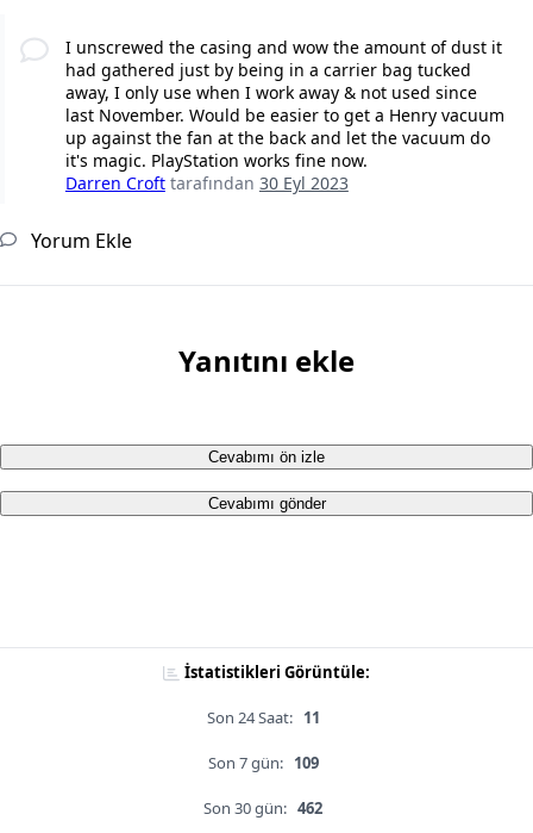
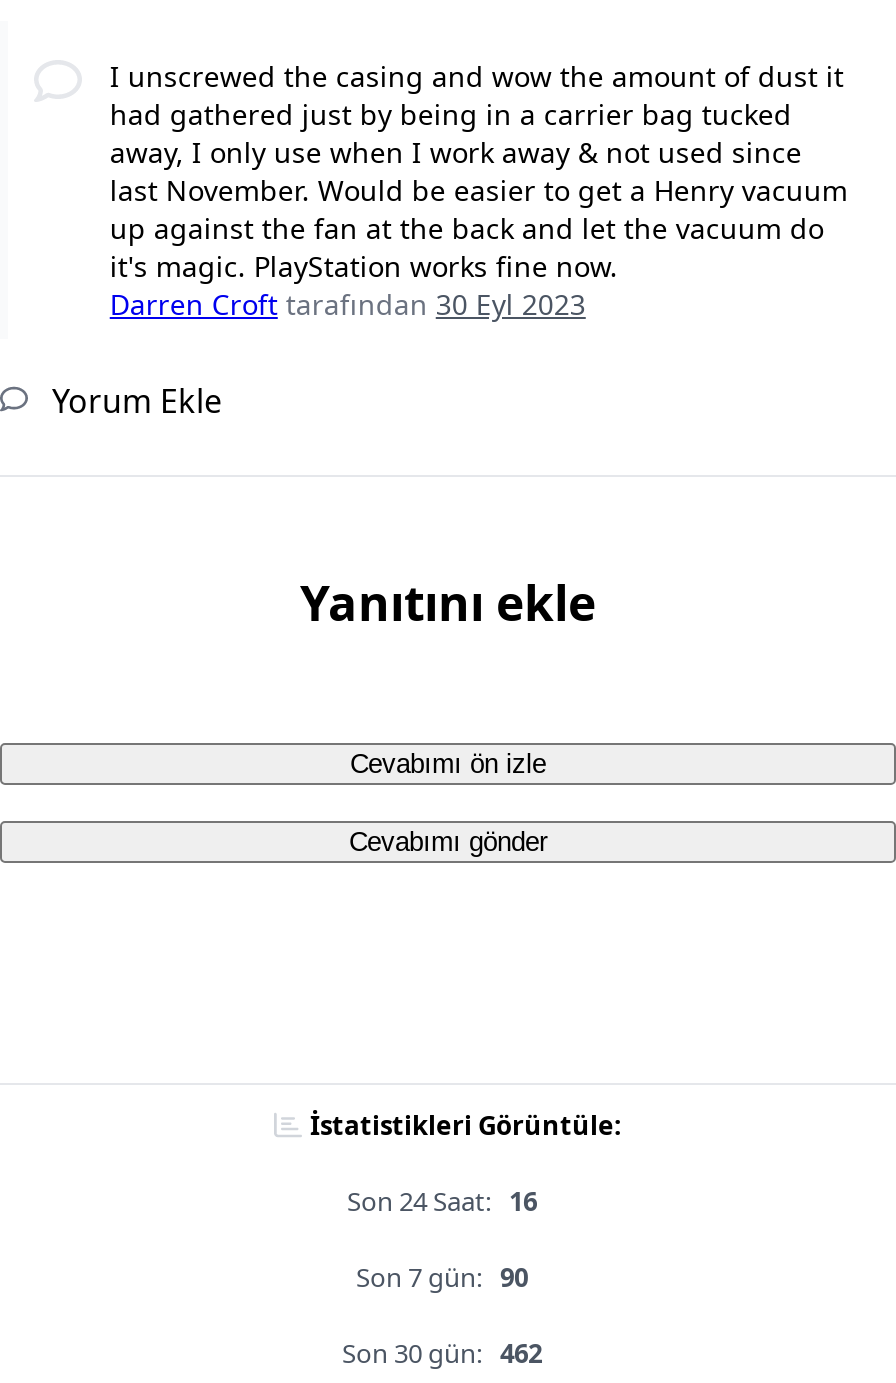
- Son 24 Saat: 11
+ Son 24 Saat: 16

- Son 7 gün: 109
+ Son 7 gün: 90
